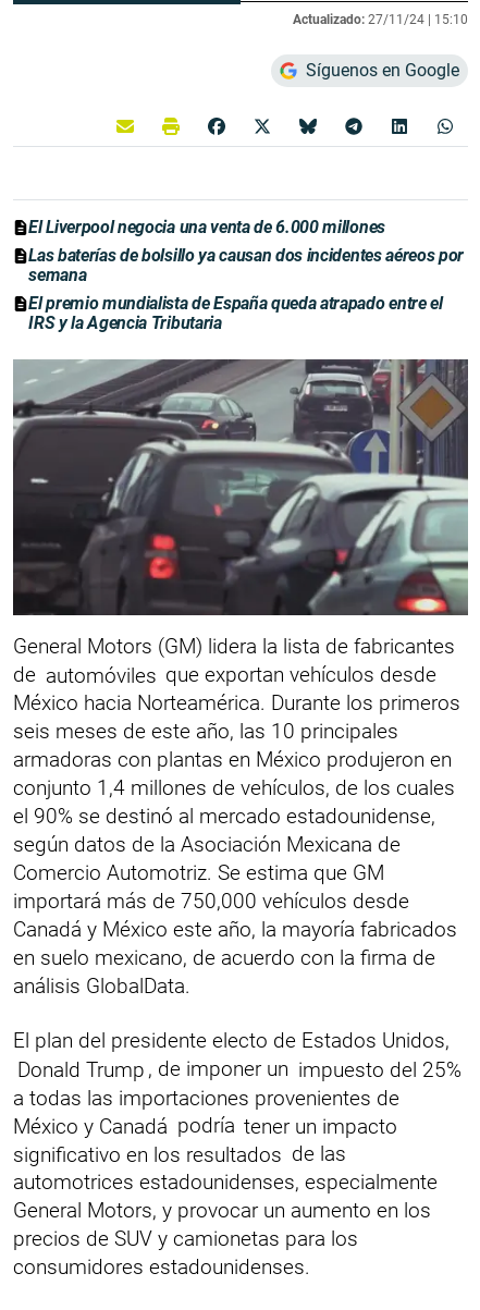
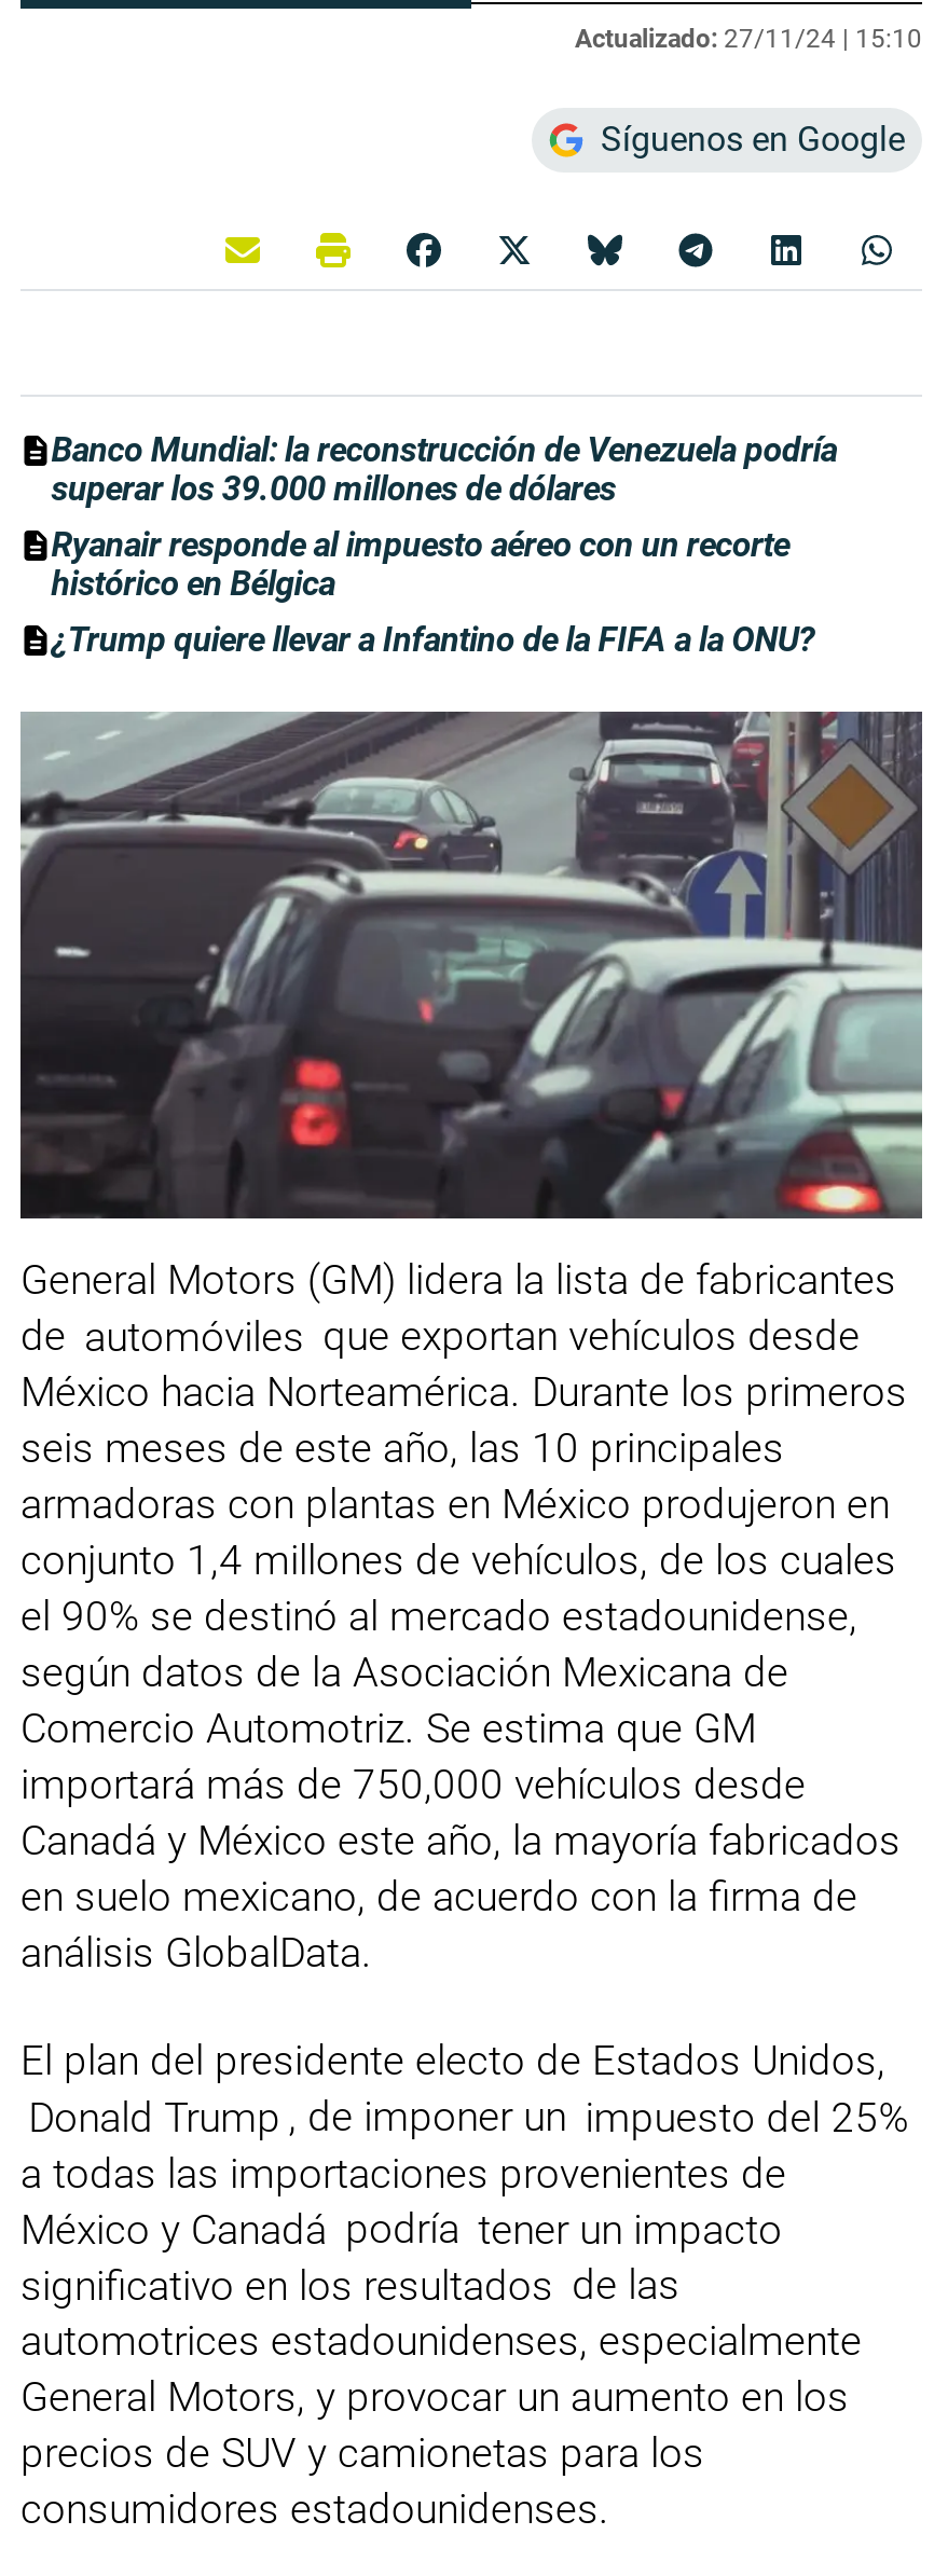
- El Liverpool negocia una venta de 6.000 millones
- Las baterías de bolsillo ya causan dos incidentes aéreos por
- semana
- El premio mundialista de España queda atrapado entre el
- IRS y la Agencia Tributaria
+ Banco Mundial: la reconstrucción de Venezuela podría
+ superar los 39.000 millones de dólares
+ Ryanair responde al impuesto aéreo con un recorte
+ histórico en Bélgica
+ ¿Trump quiere llevar a Infantino de la FIFA a la ONU?
